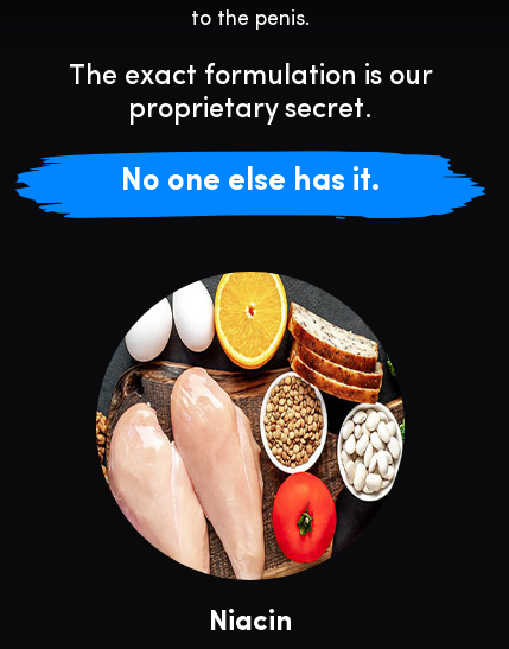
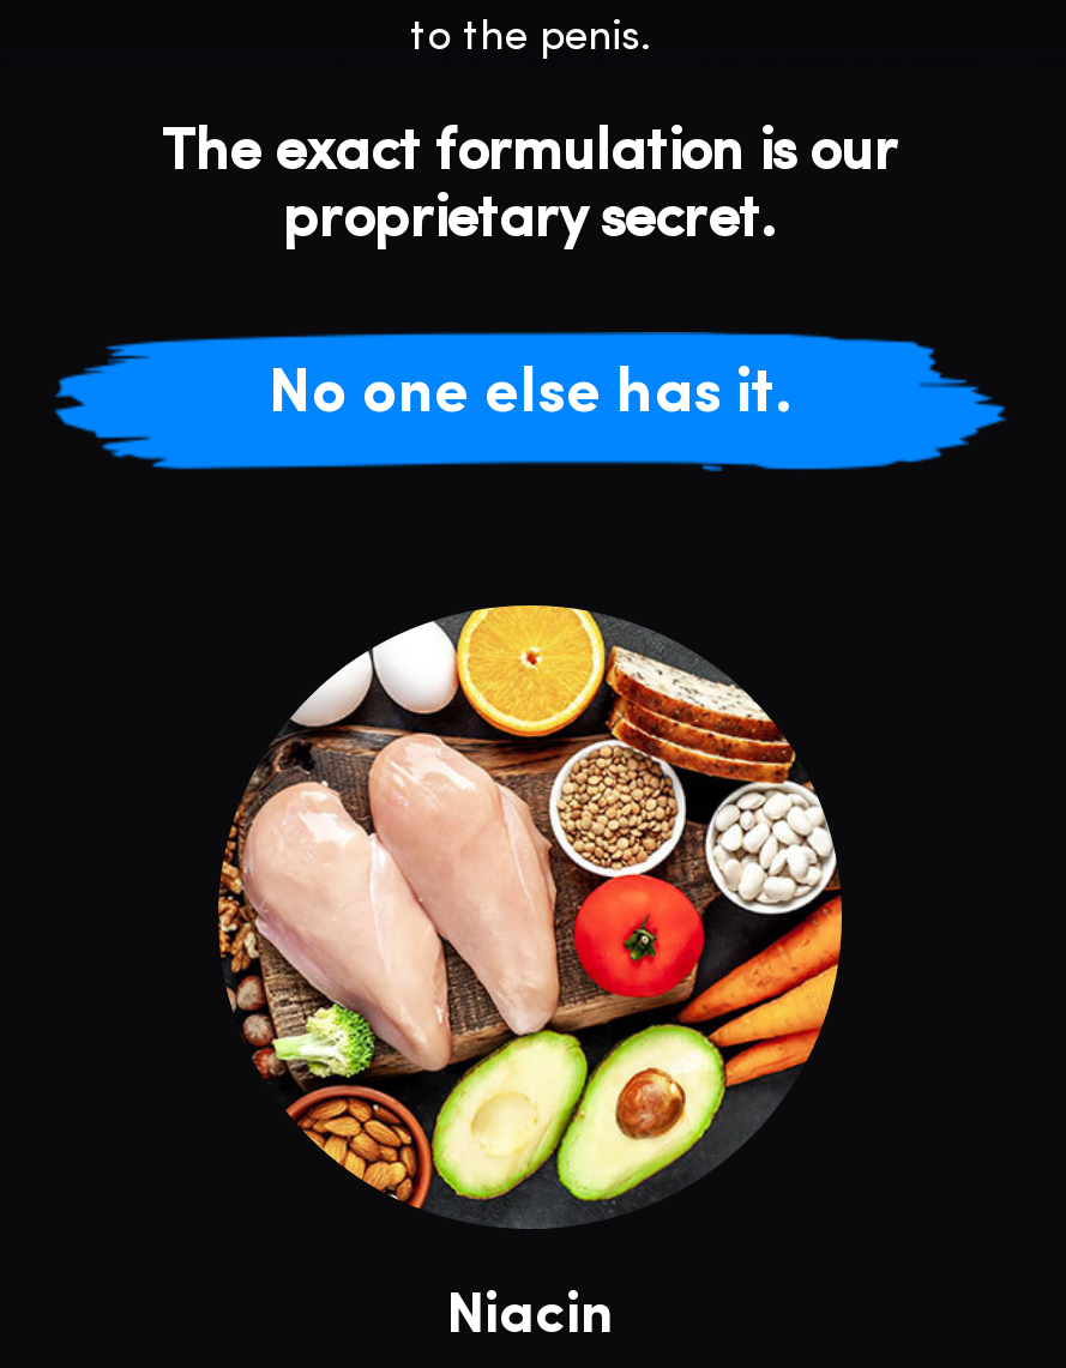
- [image]
+ [image]
